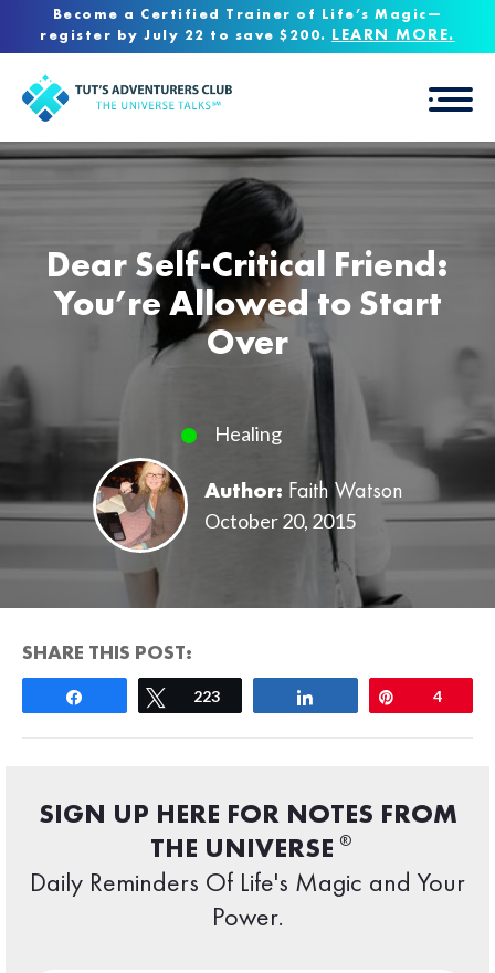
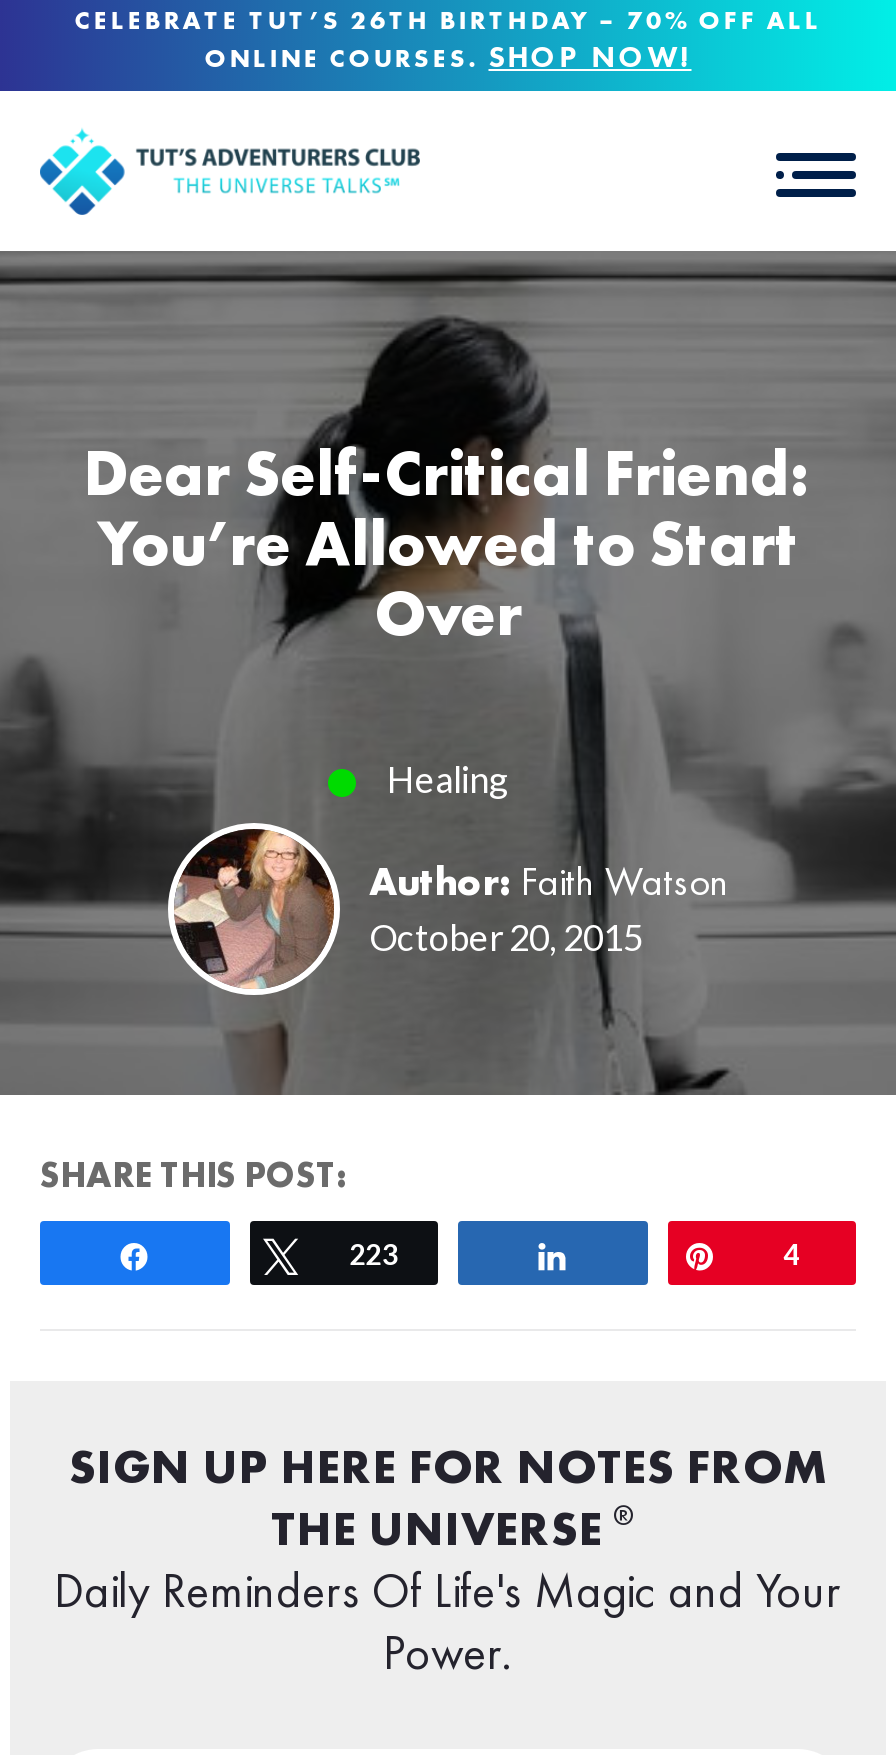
- Become a Certified Trainer of Life’s Magic—
- register by July 22 to save $200. LEARN MORE.
+ CELEBRATE TUT’S 26TH BIRTHDAY – 70% OFF ALL
+ ONLINE COURSES. SHOP NOW!
